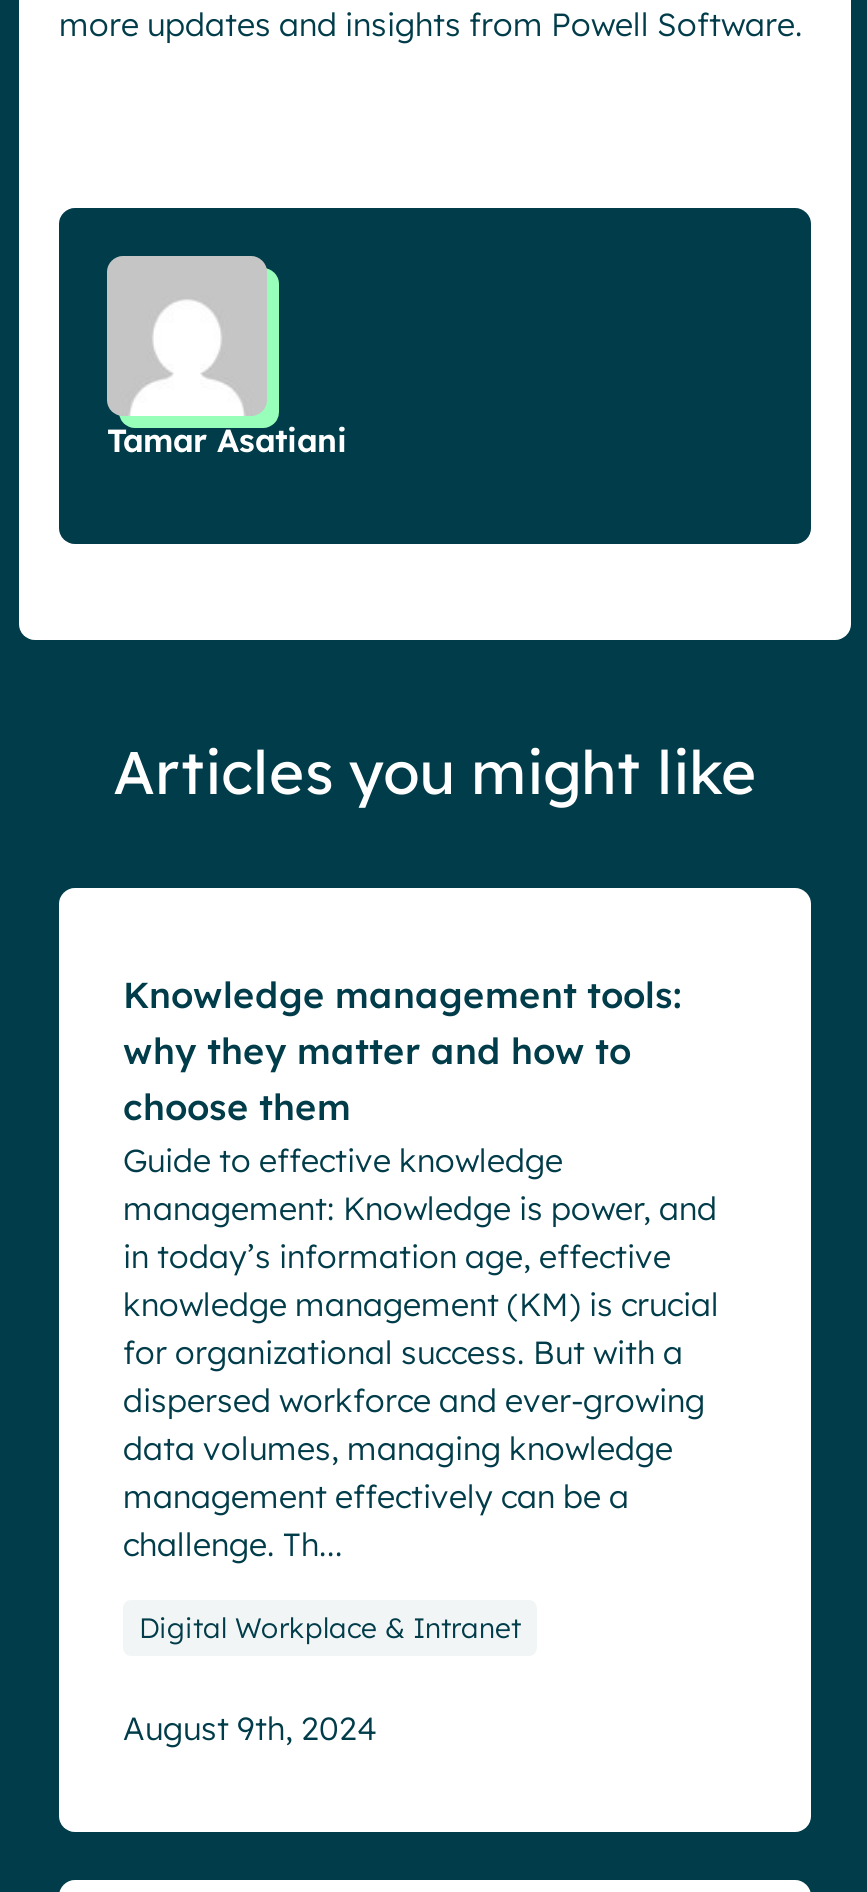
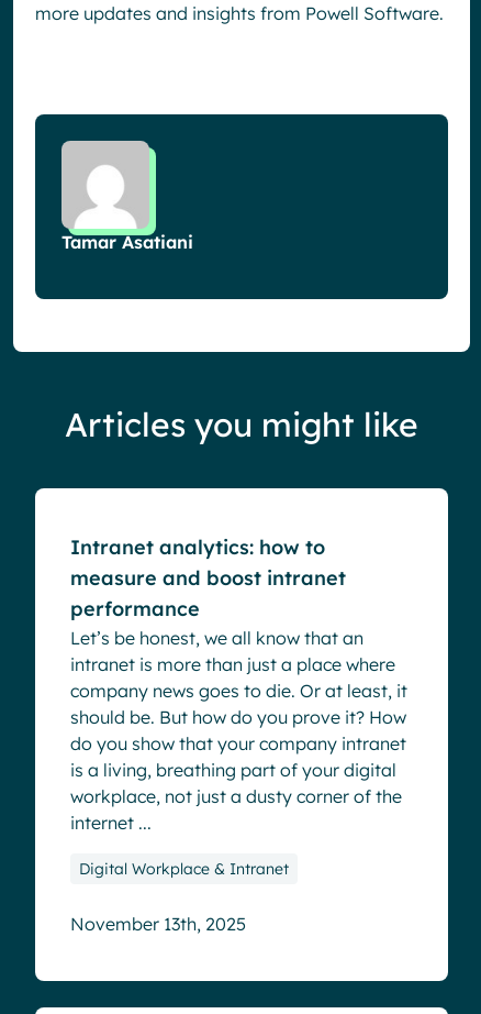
- Knowledge management tools:
- why they matter and how to
- choose them
- Guide to effective knowledge
- management: Knowledge is power, and
- in today’s information age, effective
- knowledge management (KM) is crucial
- for organizational success. But with a
- dispersed workforce and ever-growing
- data volumes, managing knowledge
- management effectively can be a
- challenge. Th...
+ Intranet analytics: how to
+ measure and boost intranet
+ performance
+ Let’s be honest, we all know that an
+ intranet is more than just a place where
+ company news goes to die. Or at least, it
+ should be. But how do you prove it? How
+ do you show that your company intranet
+ is a living, breathing part of your digital
+ workplace, not just a dusty corner of the
+ internet ...

- August 9th, 2024
+ November 13th, 2025
